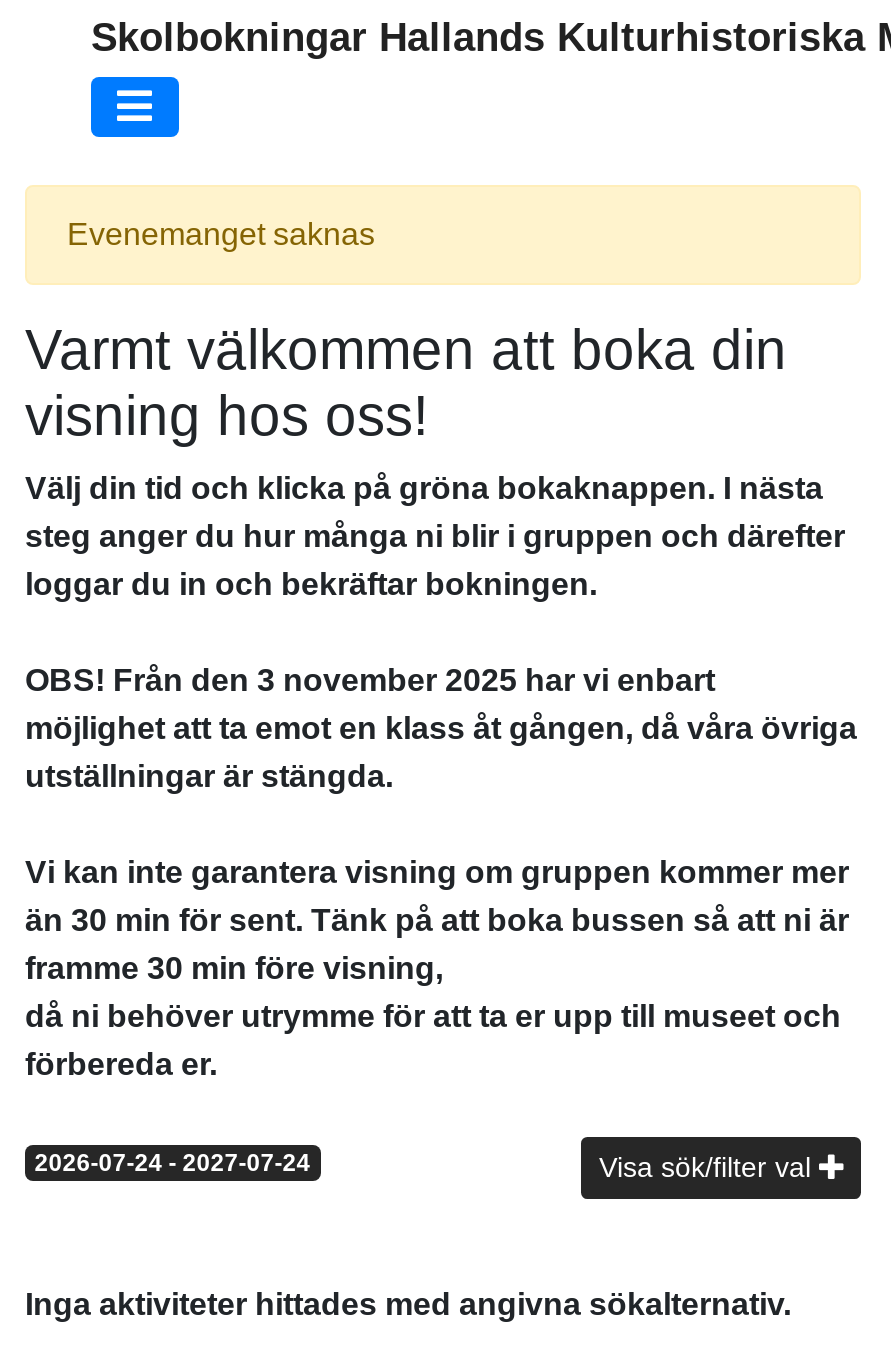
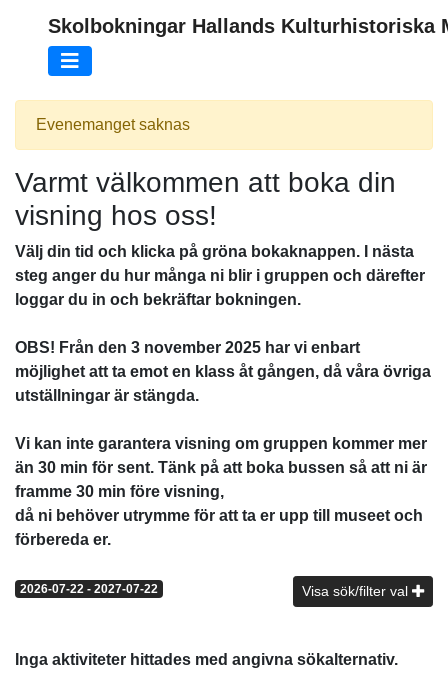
- 2026-07-24 - 2027-07-24
+ 2026-07-22 - 2027-07-22
